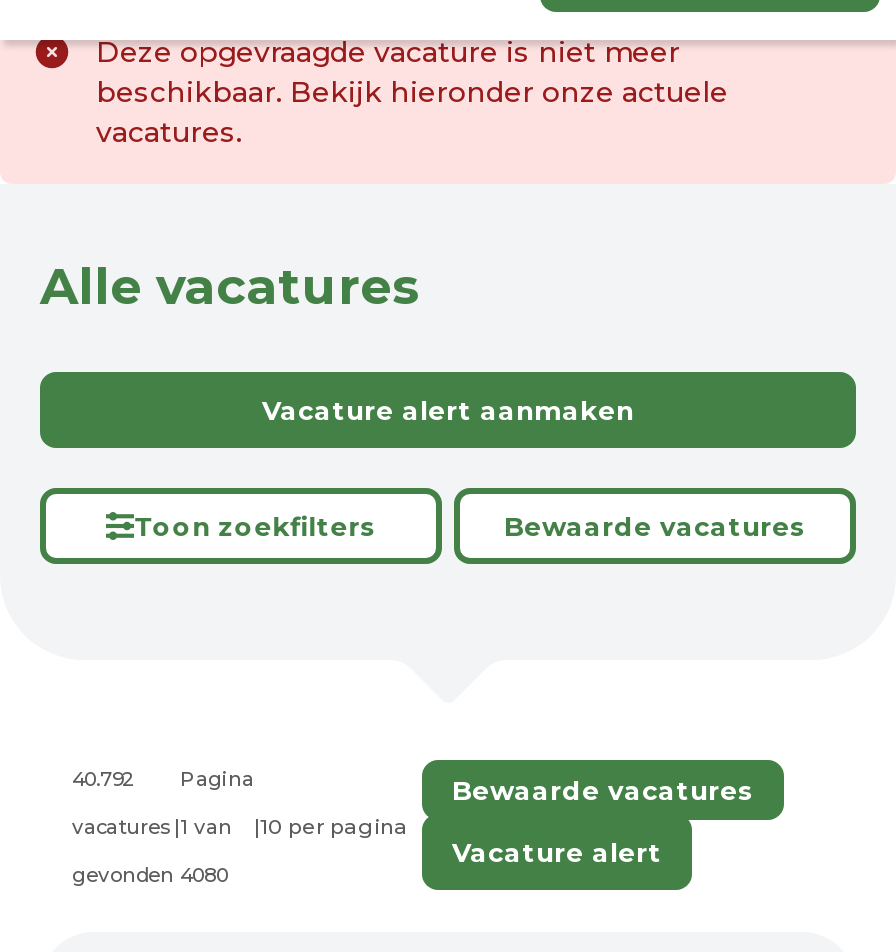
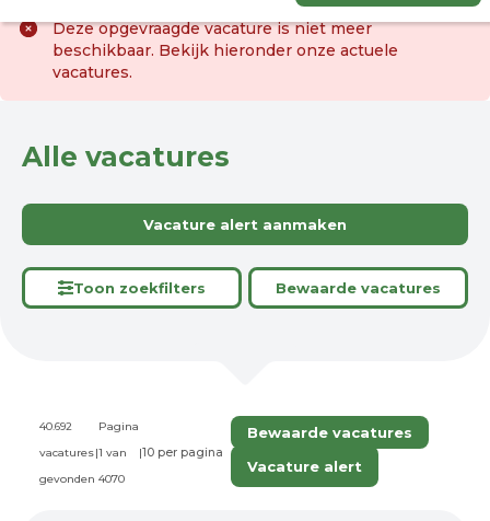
- 40.792 Pagina
+ 40.692 Pagina

- gevonden 4080
+ gevonden 4070
